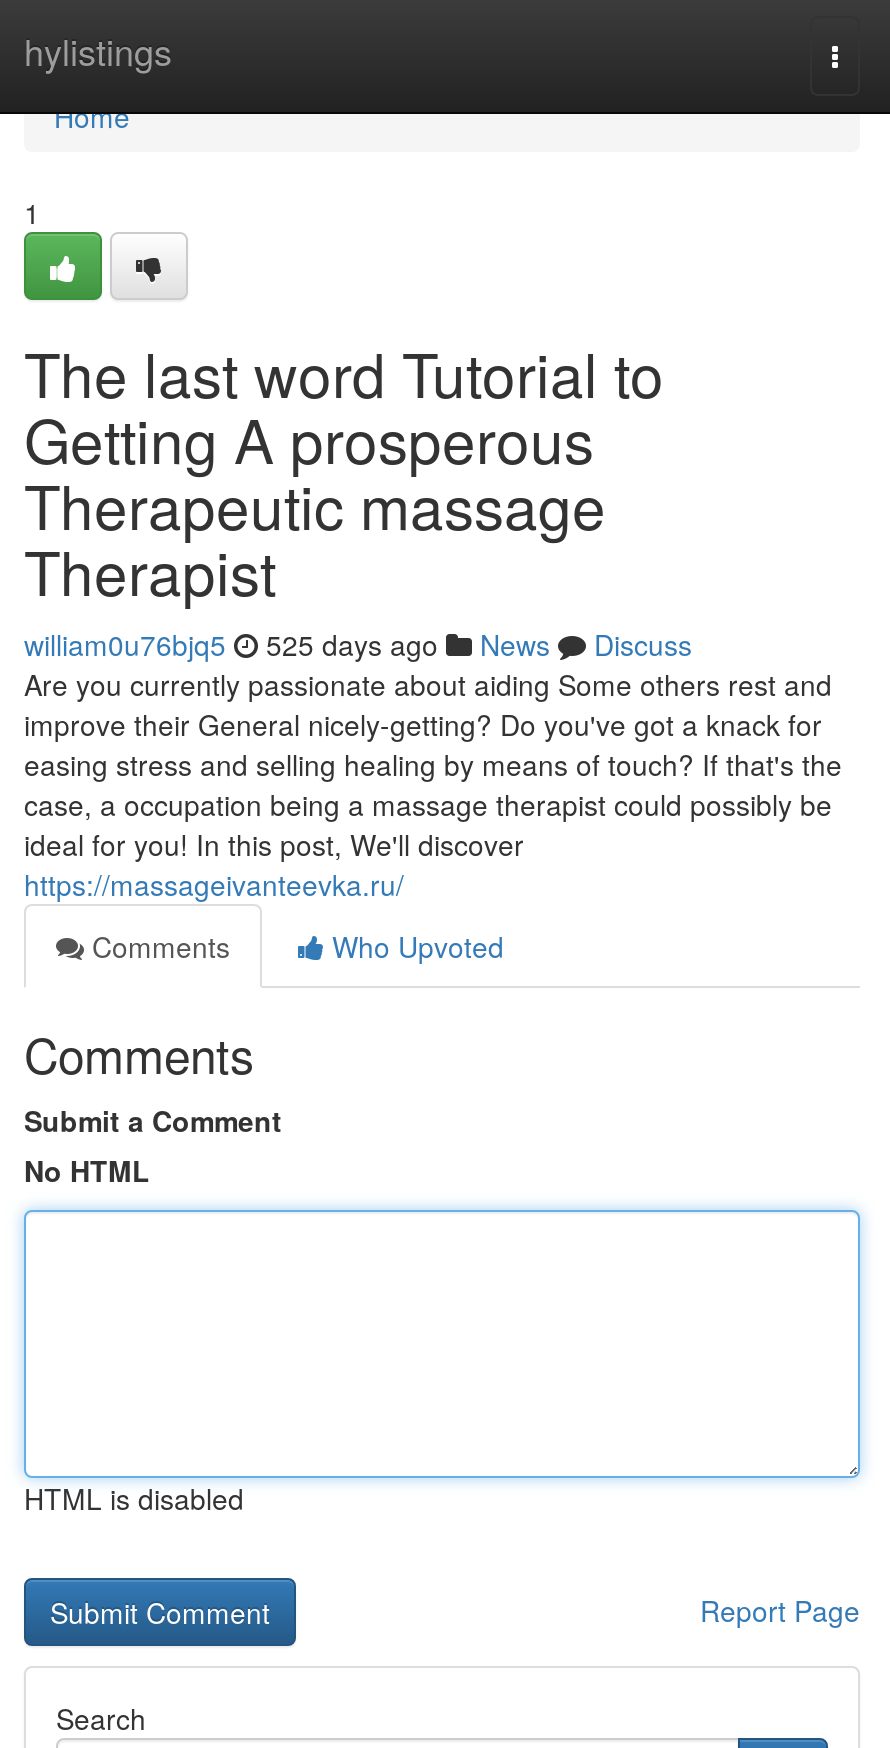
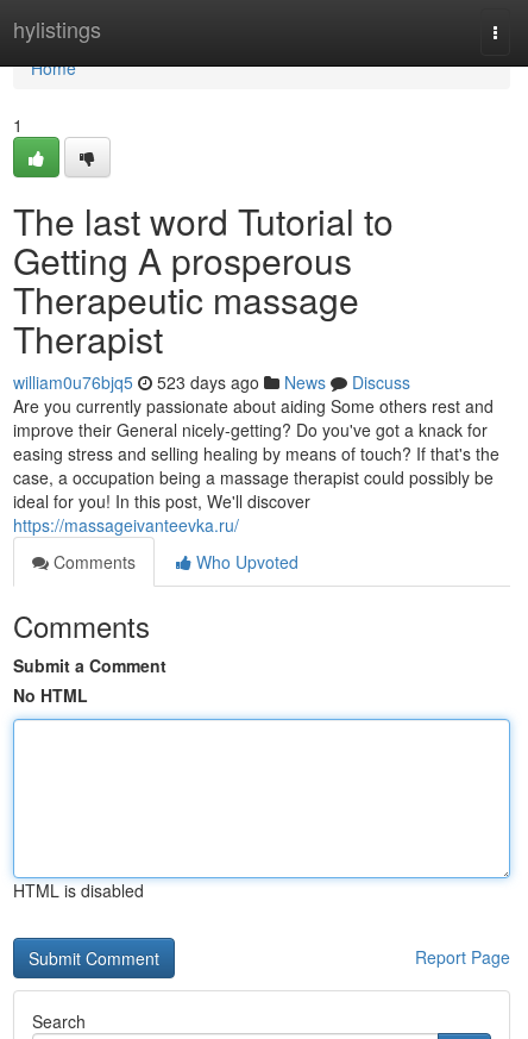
- william0u76bjq5 525 days ago News Discuss
+ william0u76bjq5 523 days ago News Discuss
